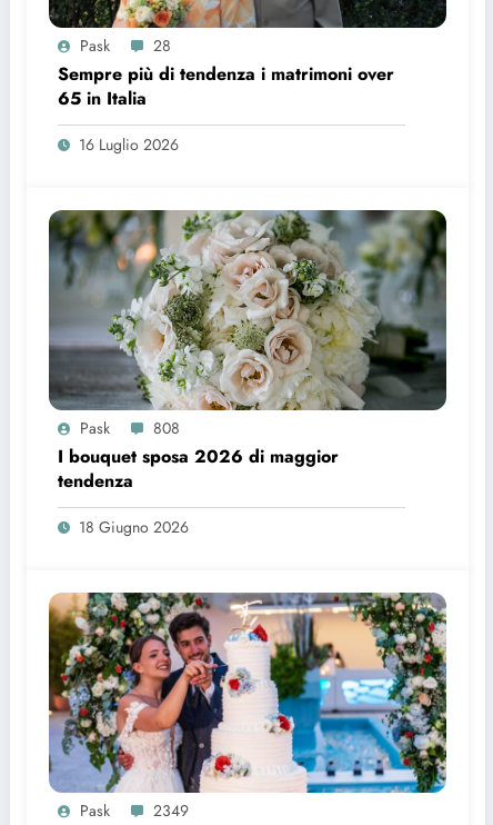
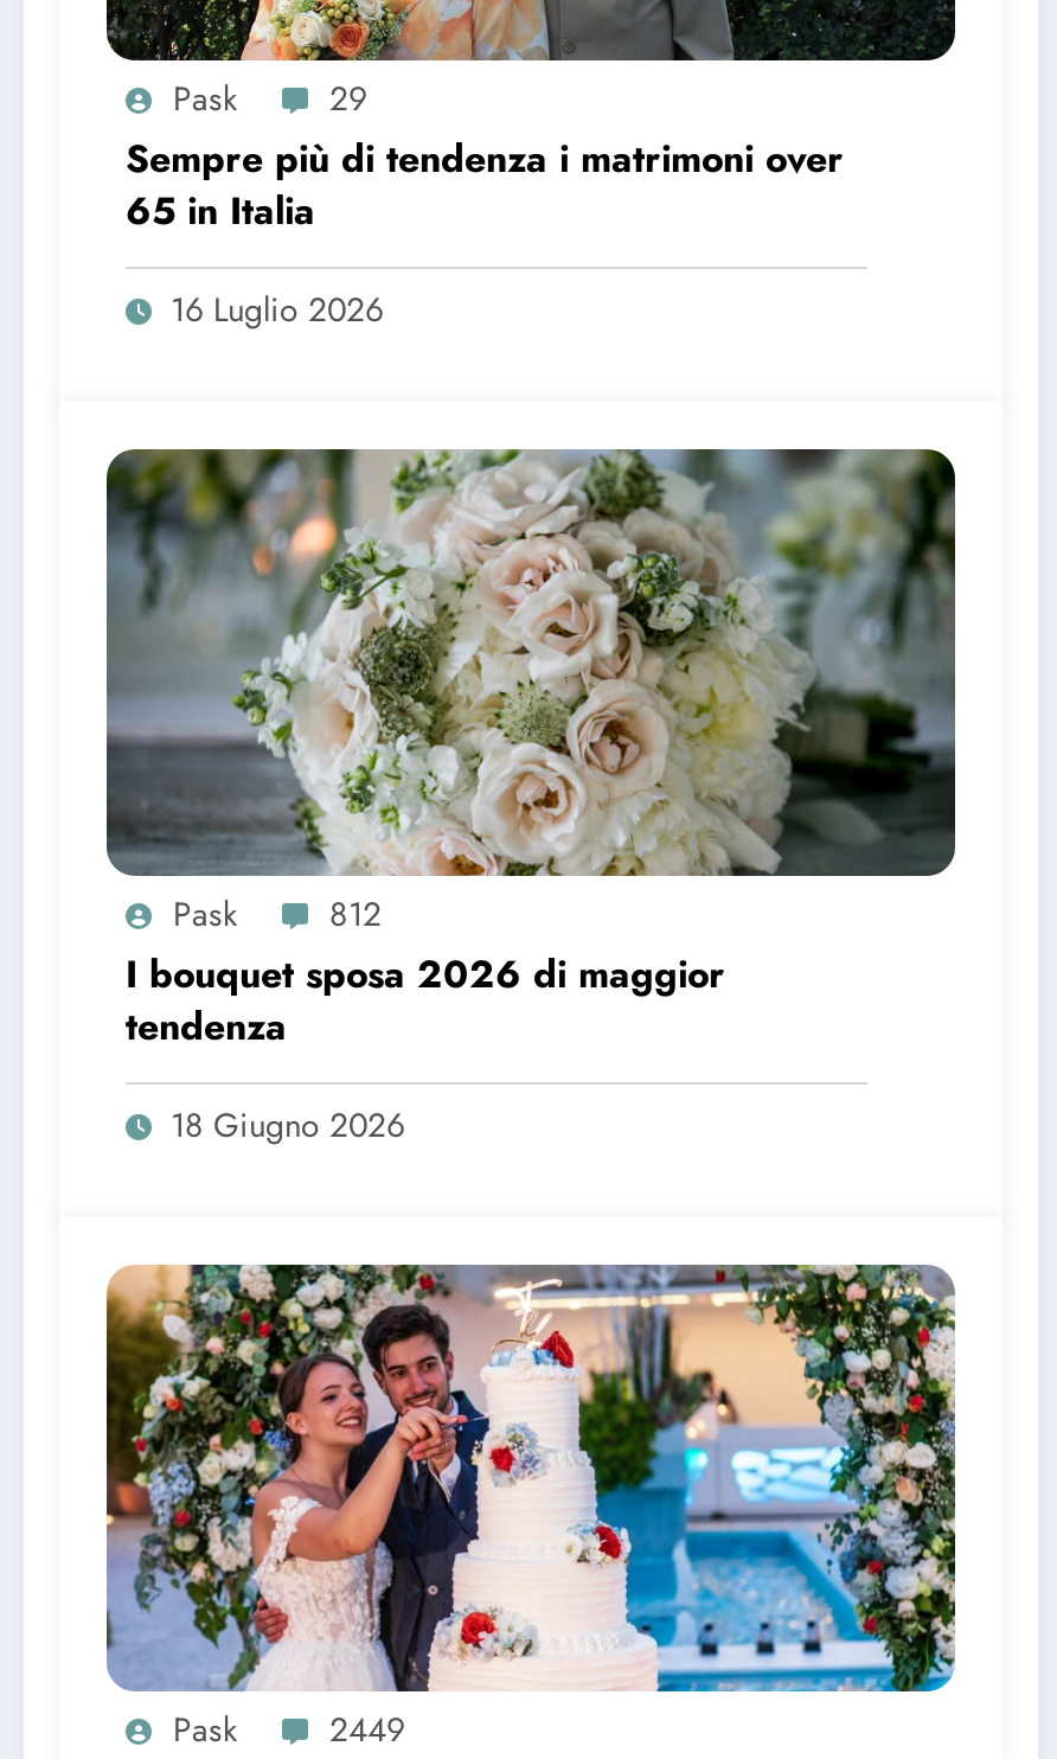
- Pask 28
+ Pask 29

- Pask 808
+ Pask 812

- Pask 2349
+ Pask 2449
